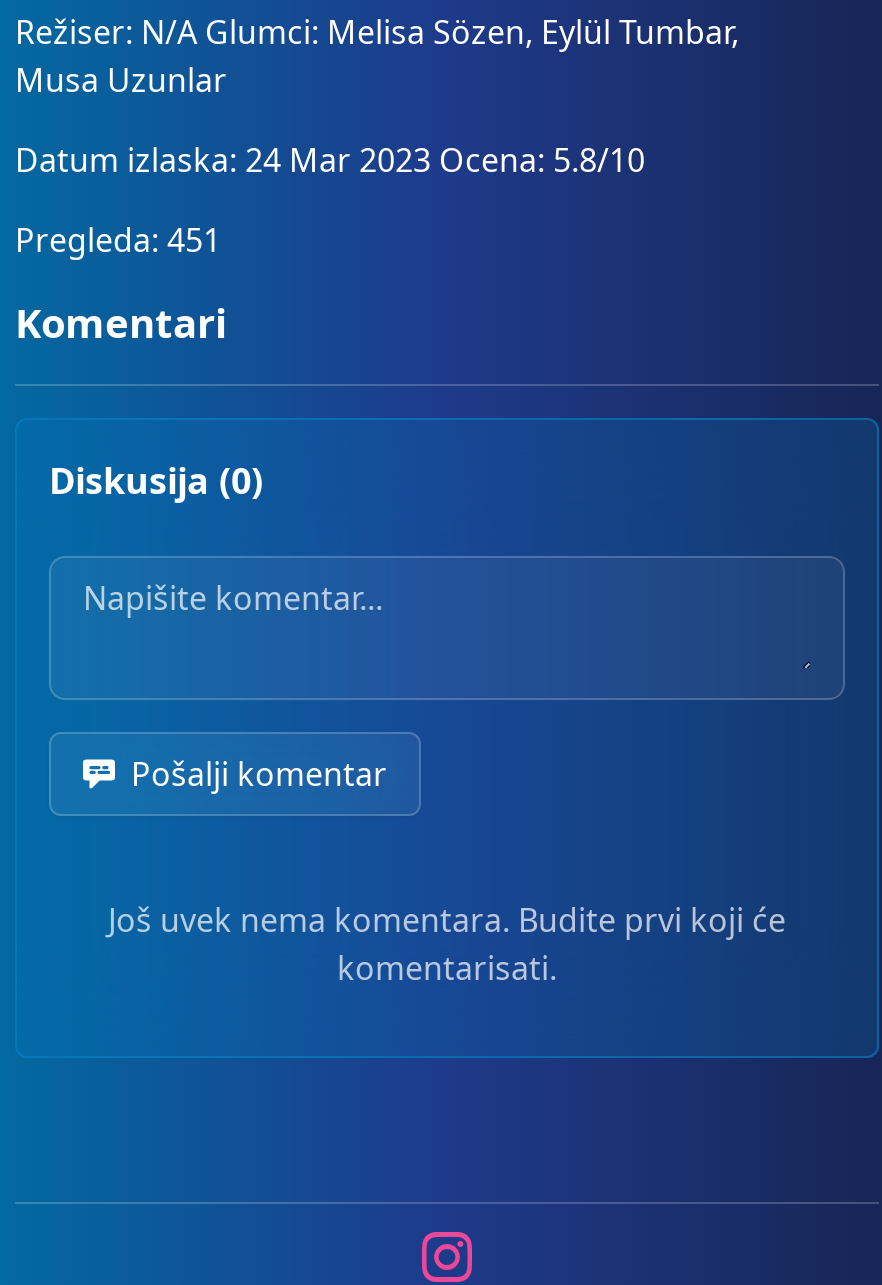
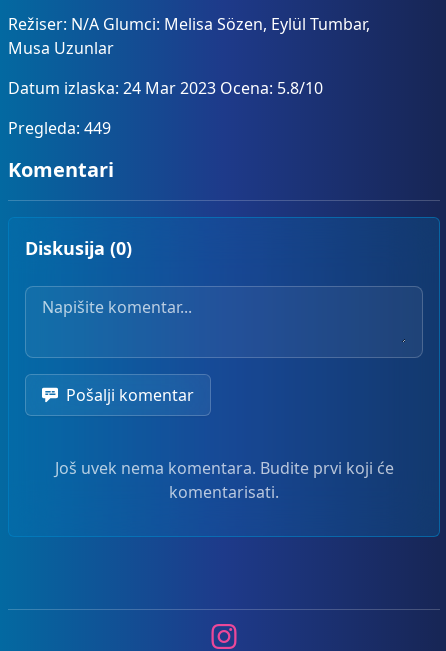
- Pregleda: 451
+ Pregleda: 449
